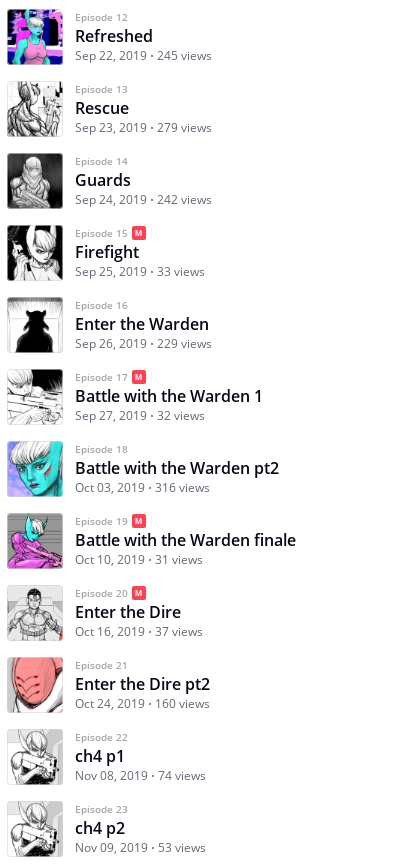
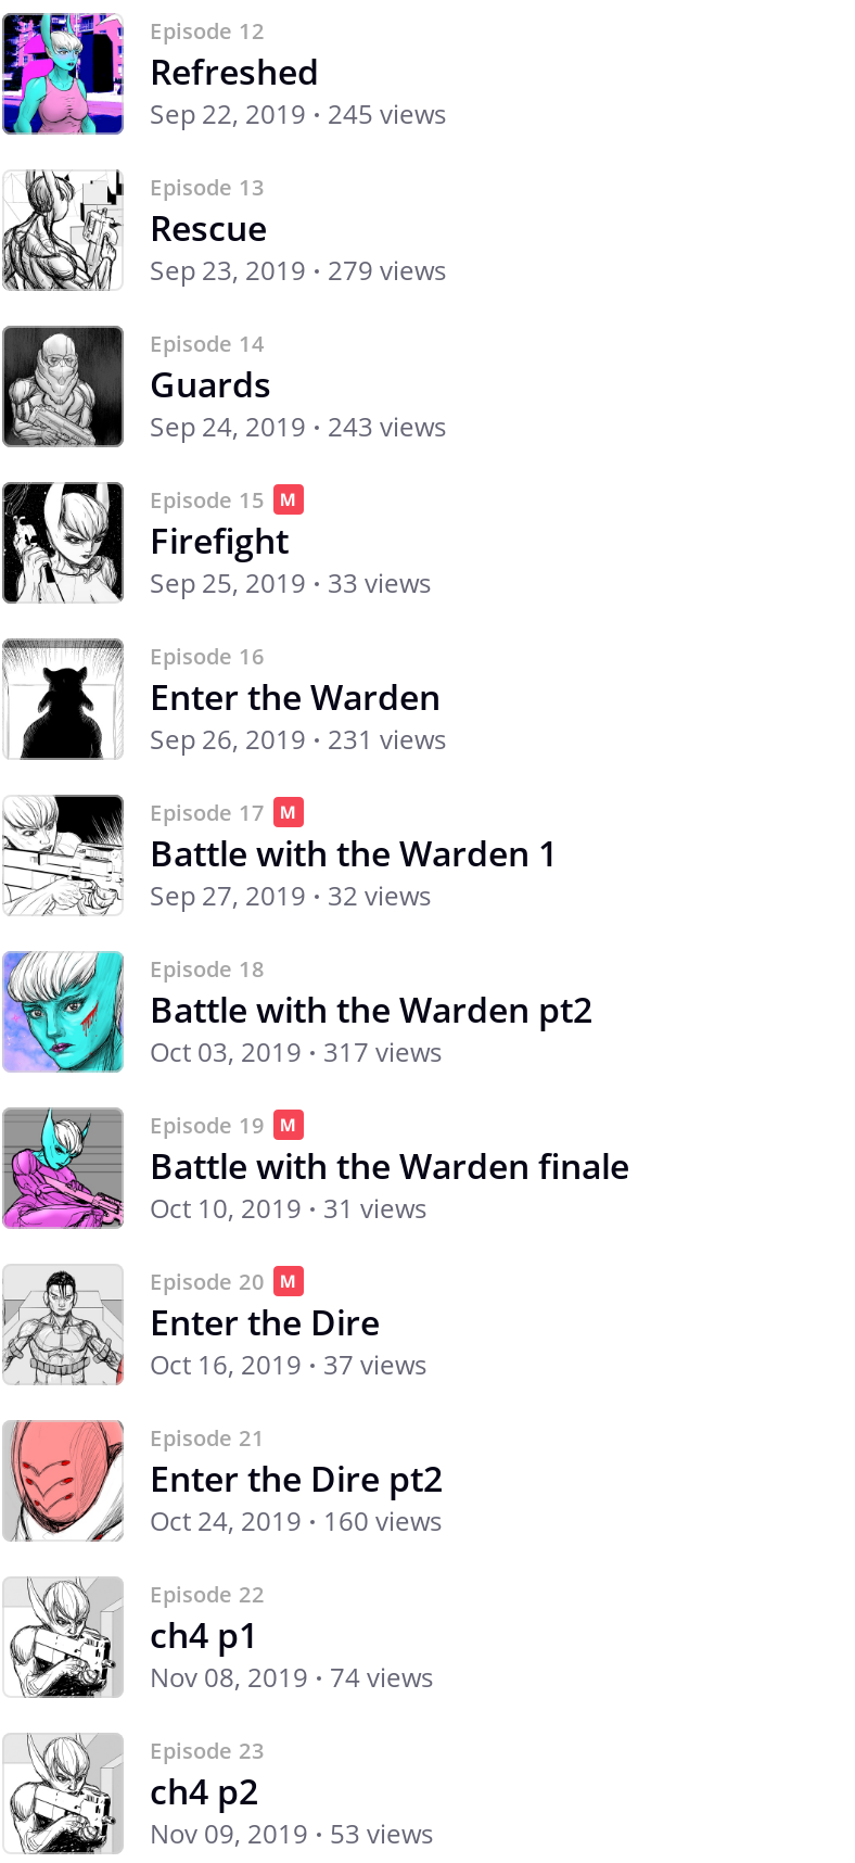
- Sep 24, 2019 242 views
+ Sep 24, 2019 243 views

- Sep 26, 2019 229 views
+ Sep 26, 2019 231 views

- Oct 03, 2019 316 views
+ Oct 03, 2019 317 views
